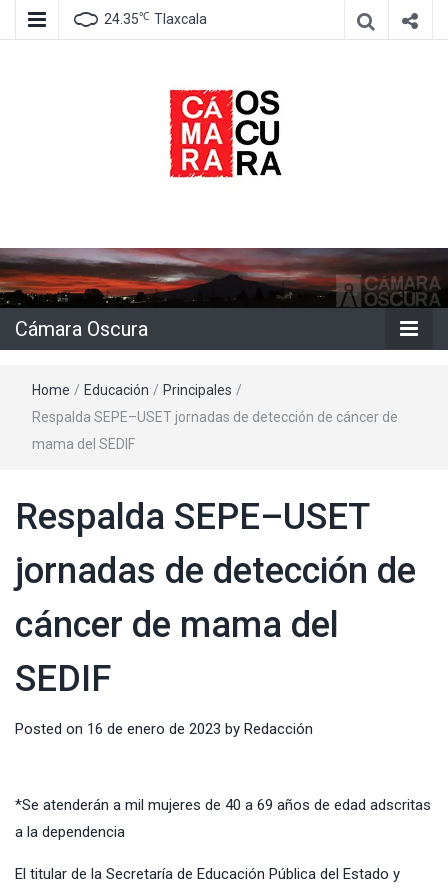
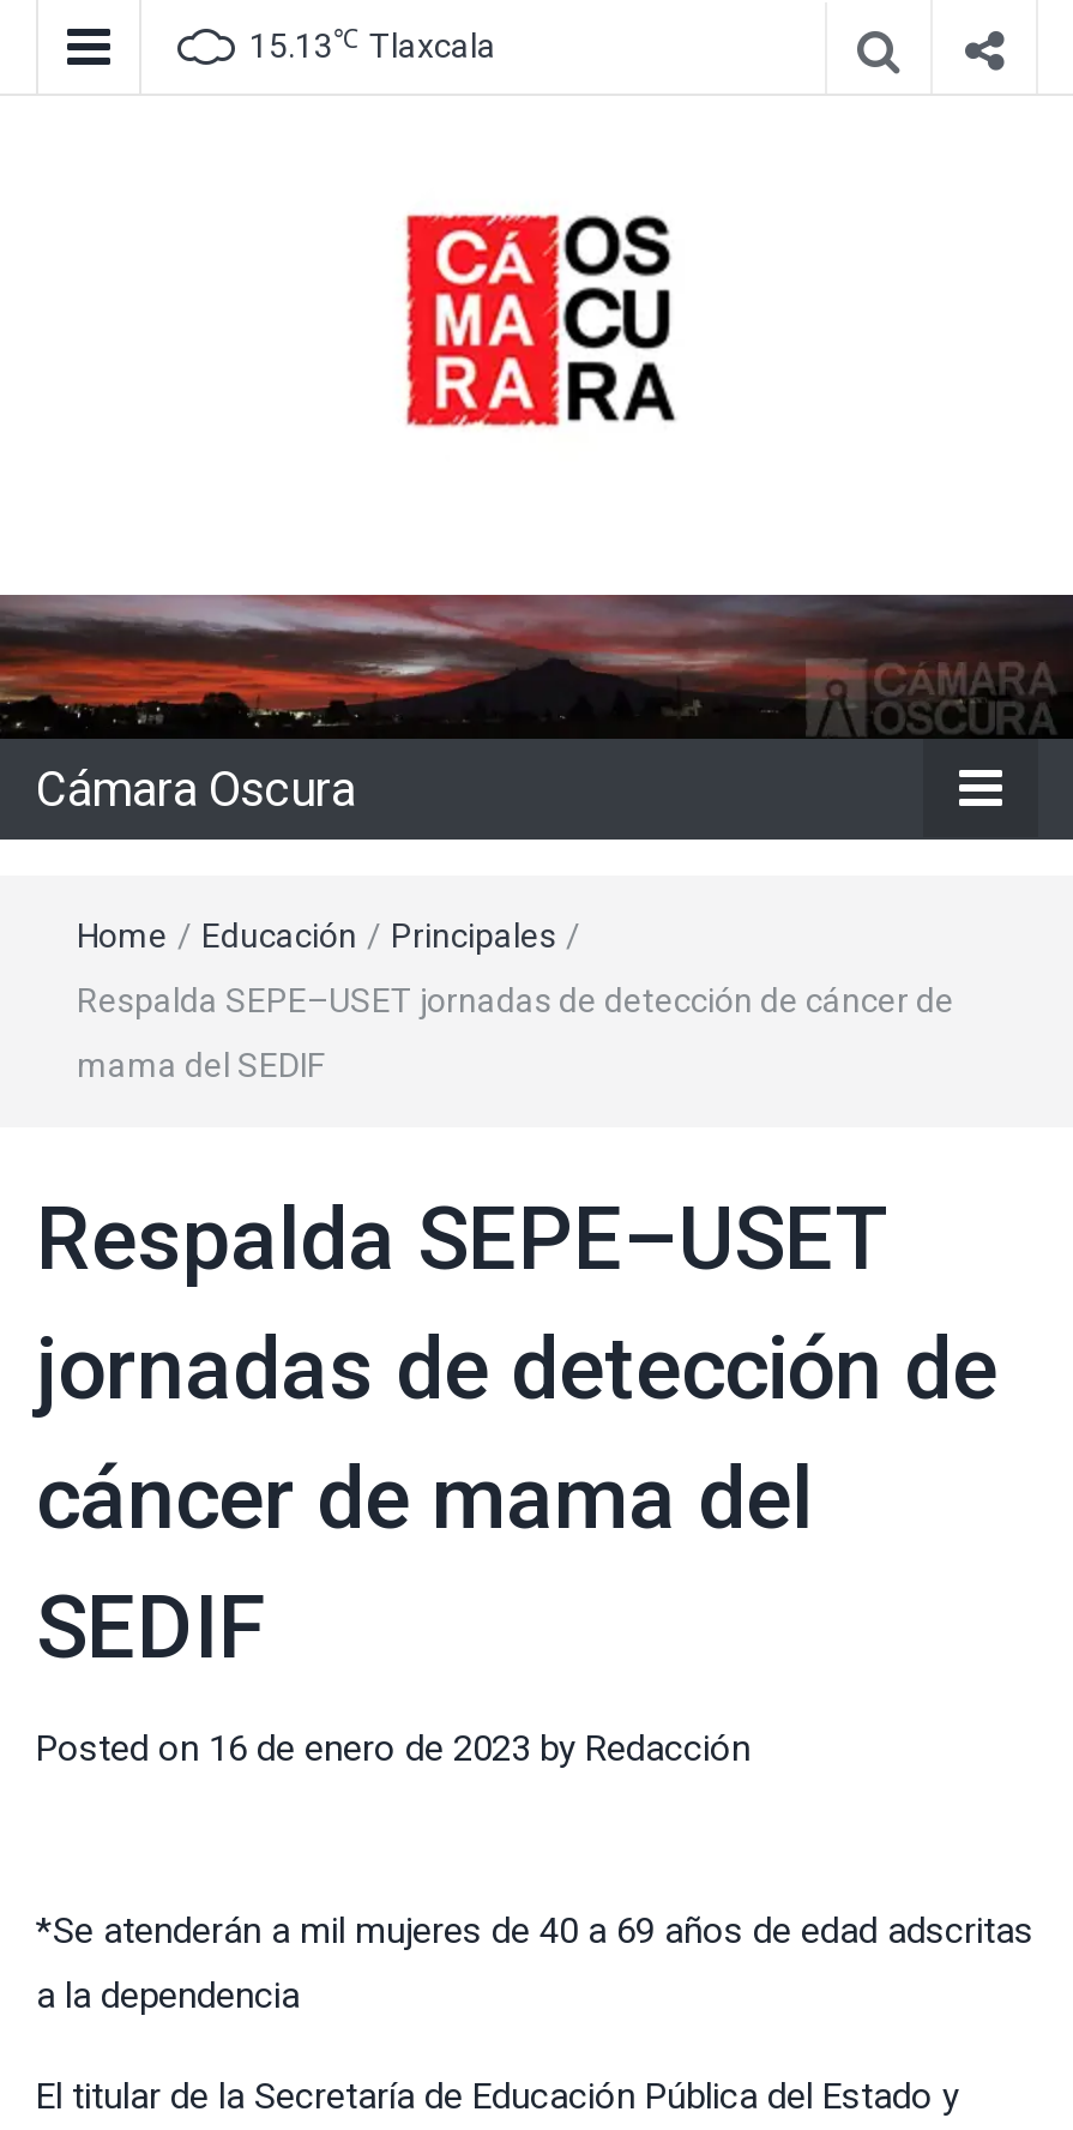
- 24.35℃ Tlaxcala
+ 15.13℃ Tlaxcala
